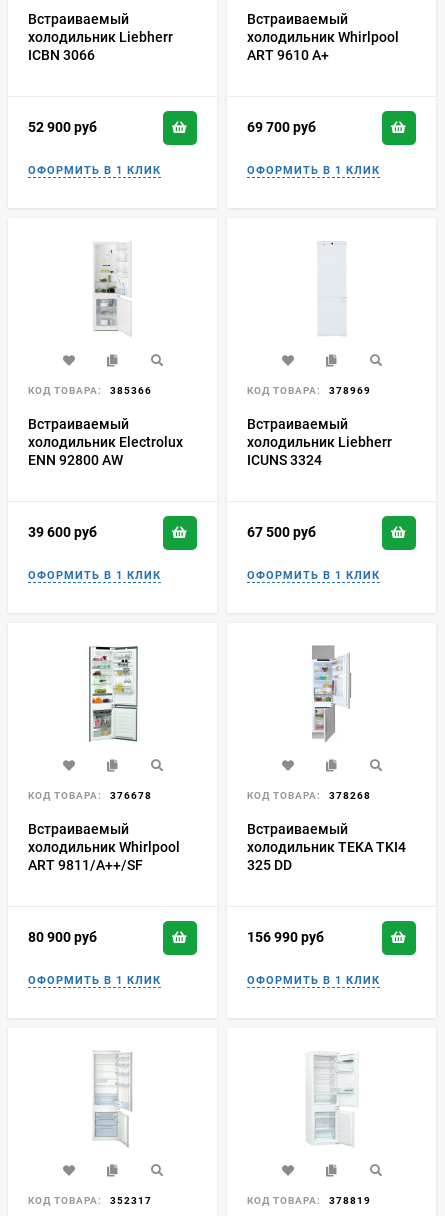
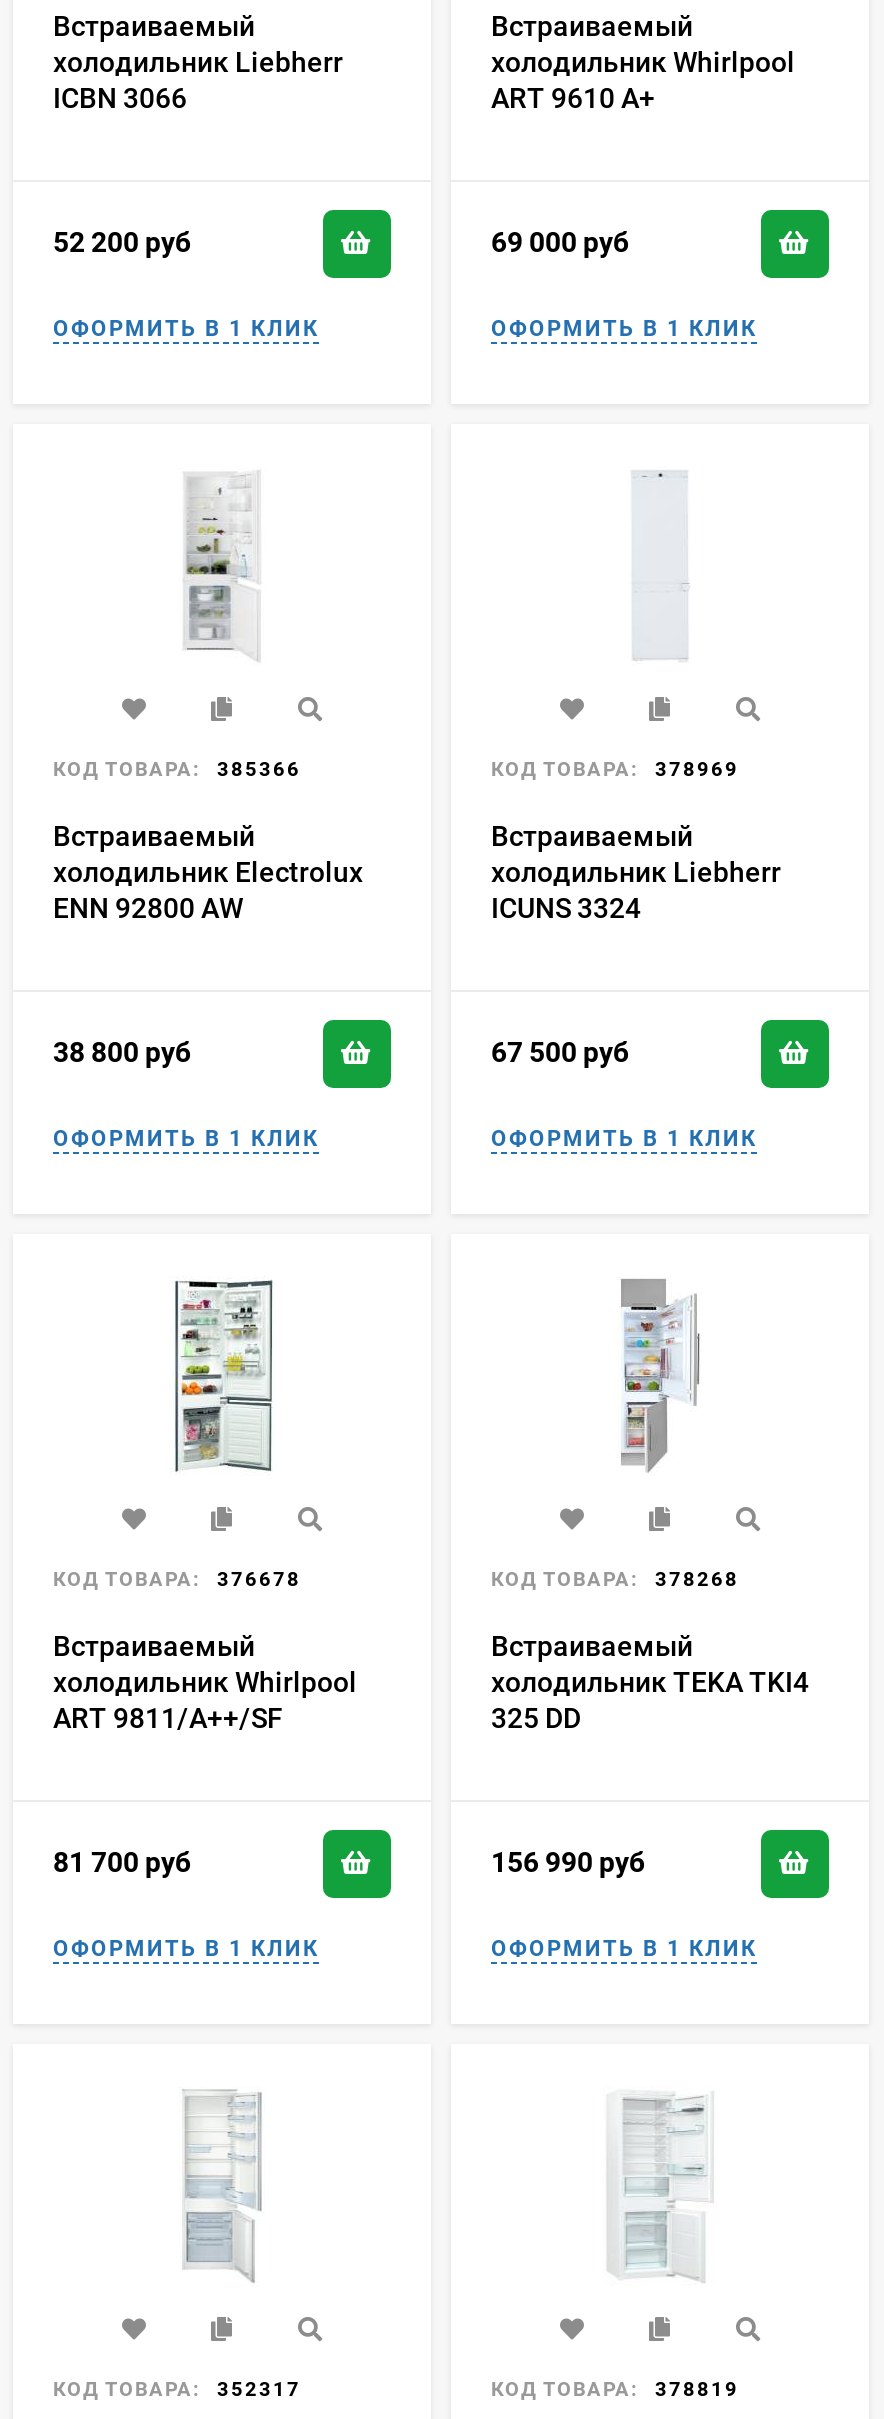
- 52 900 руб
+ 52 200 руб

- 69 700 руб
+ 69 000 руб

- 39 600 руб
+ 38 800 руб

- 80 900 руб
+ 81 700 руб
